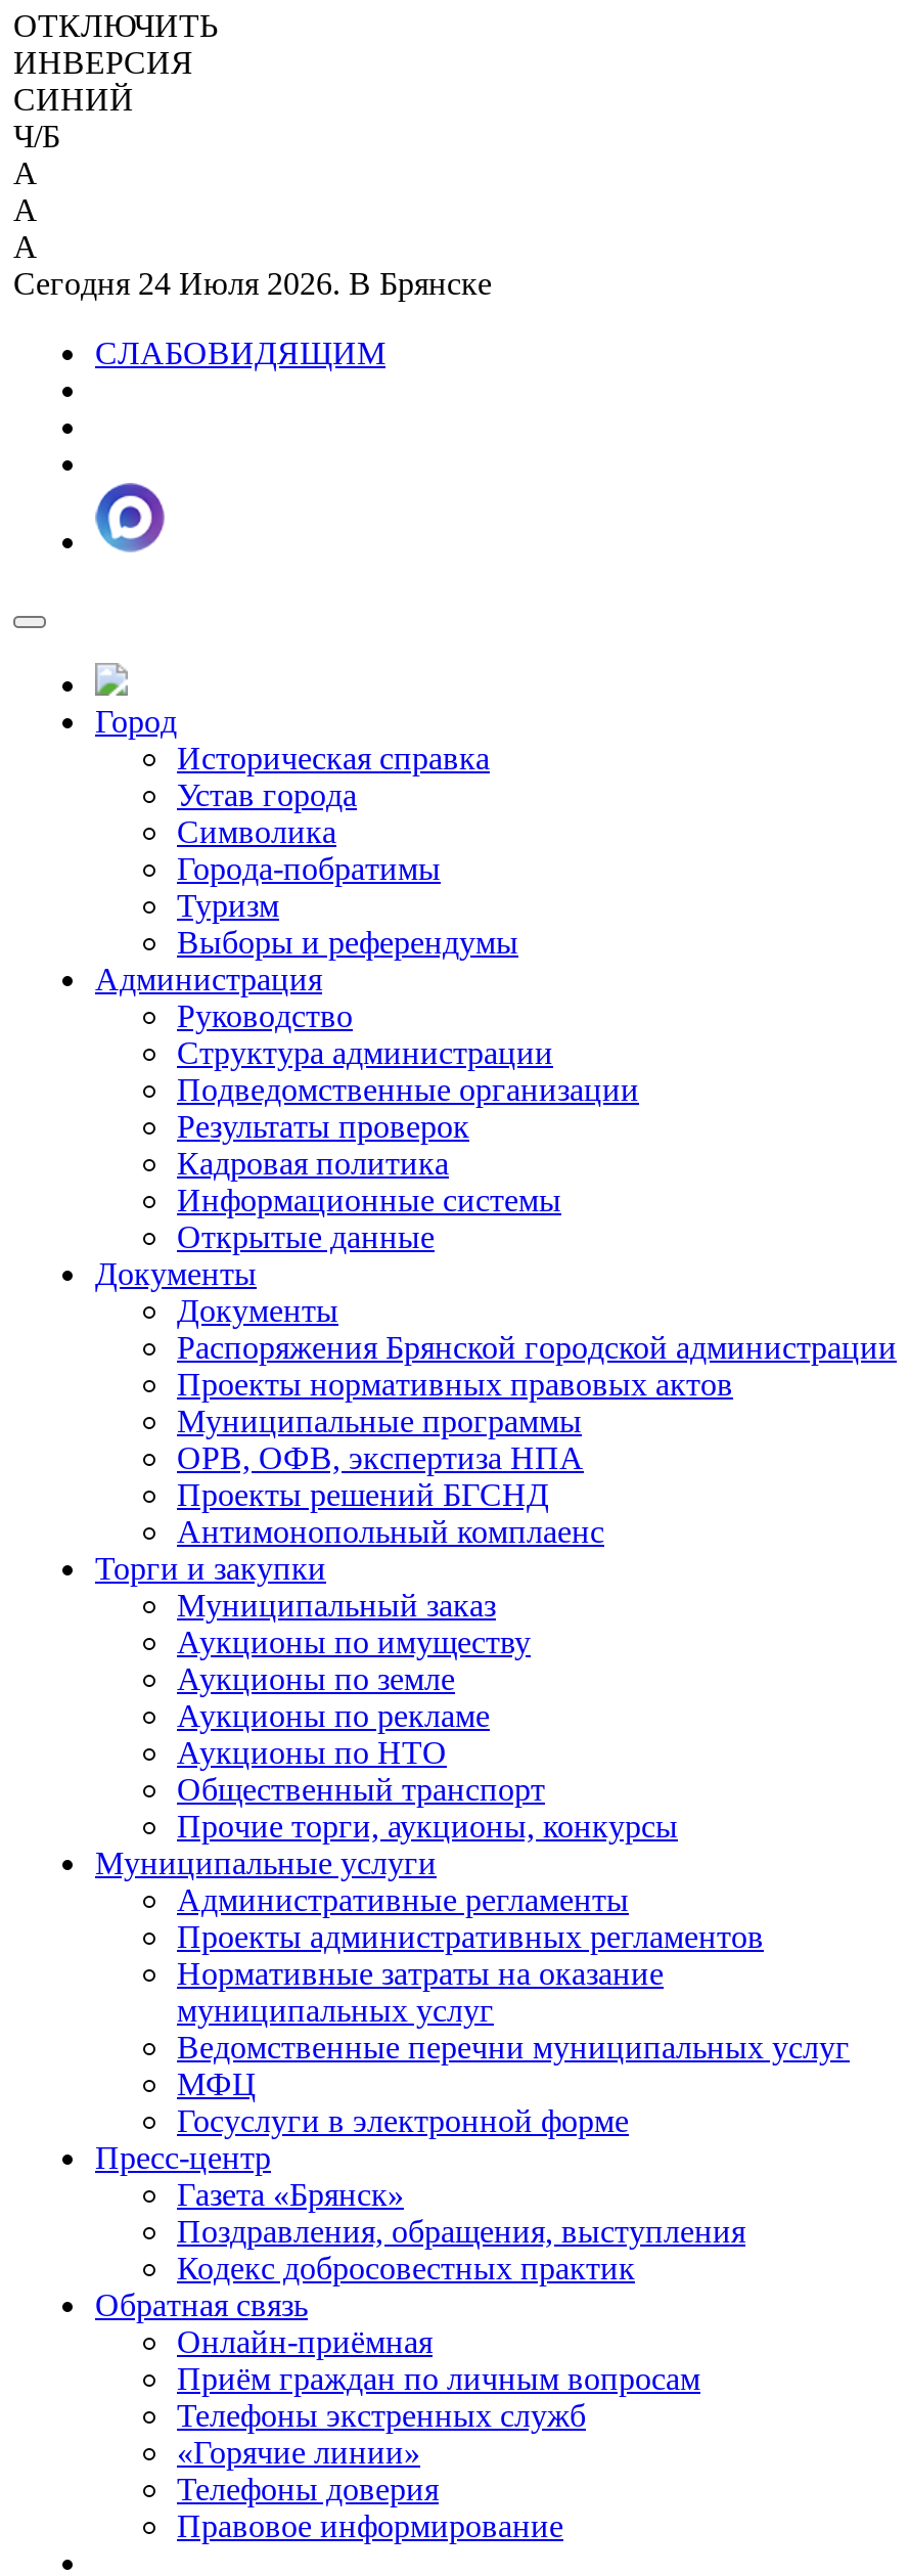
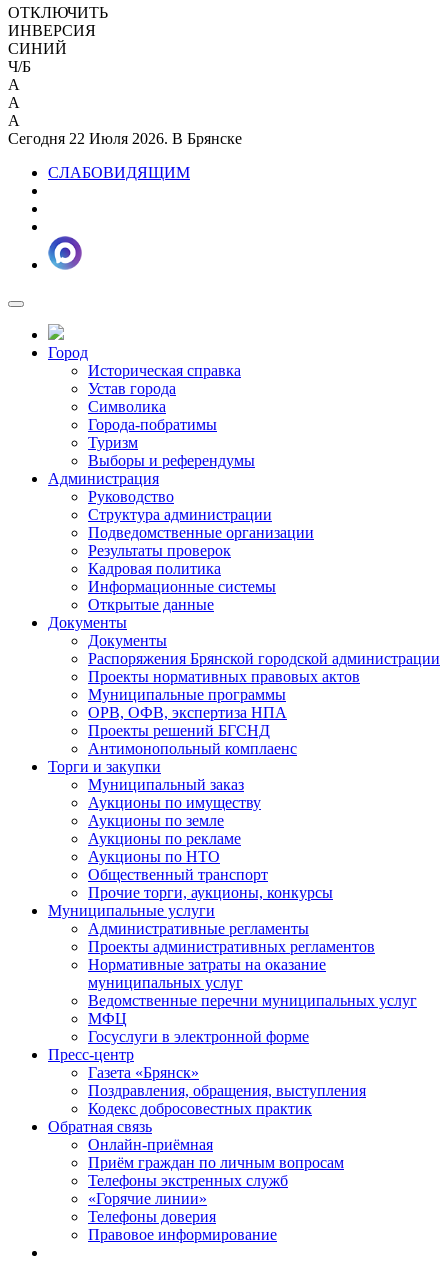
- Сегодня 24 Июля 2026. В Брянске
+ Сегодня 22 Июля 2026. В Брянске
